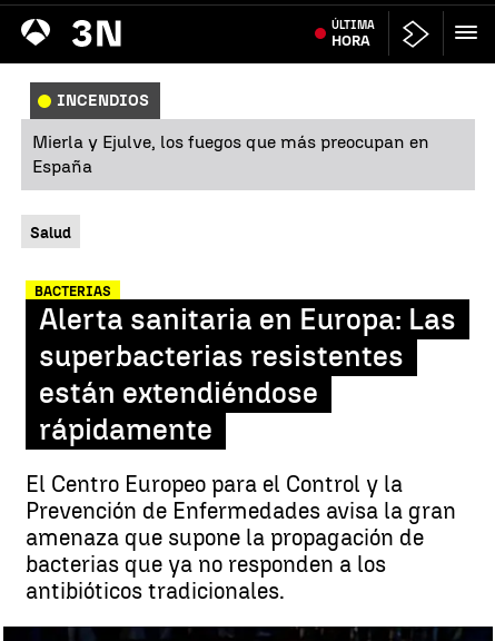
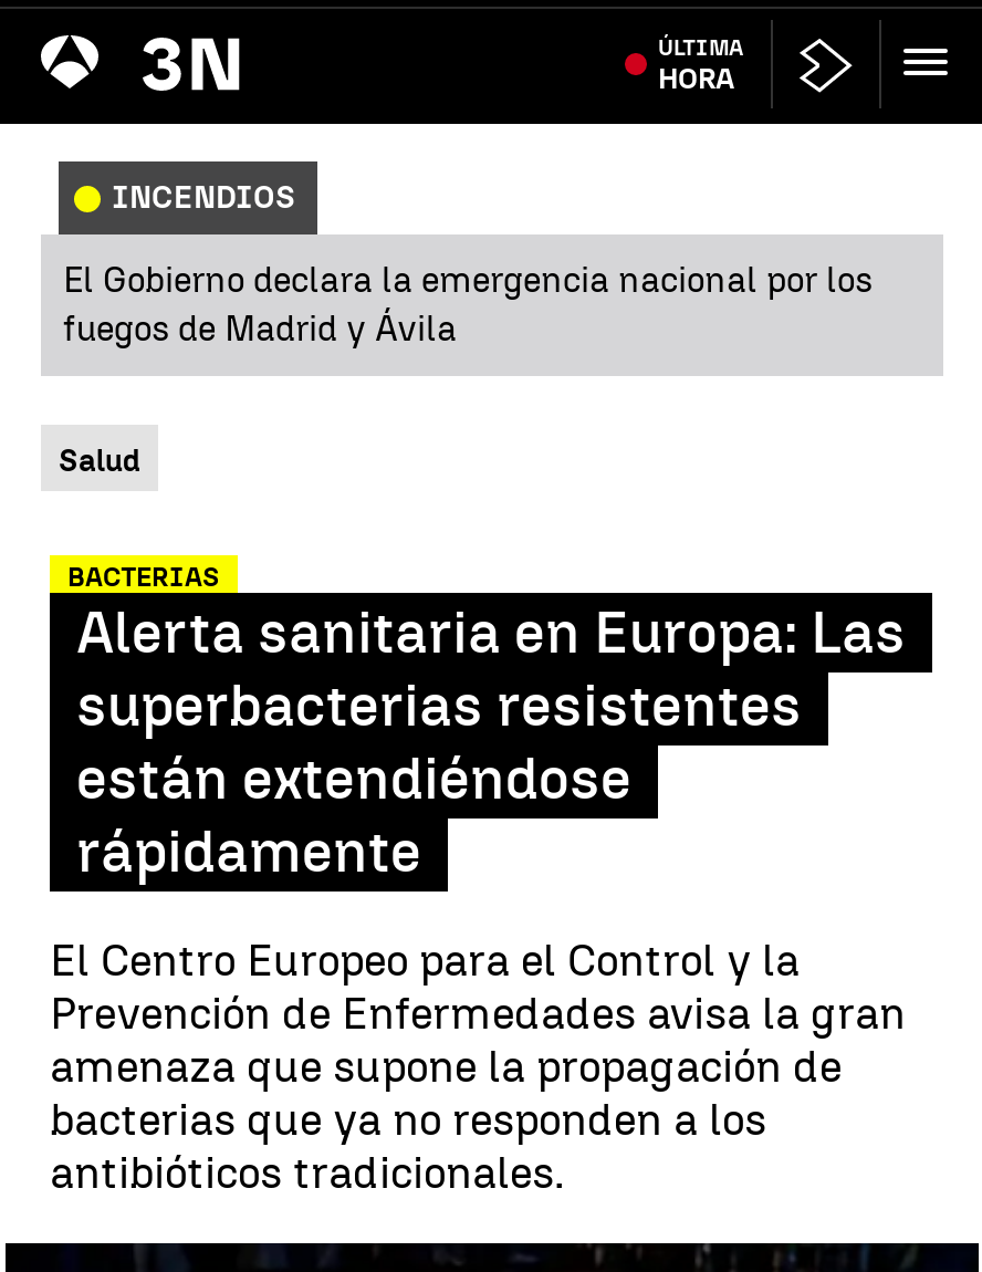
- Mierla y Ejulve, los fuegos que más preocupan en
- España
+ El Gobierno declara la emergencia nacional por los
+ fuegos de Madrid y Ávila
